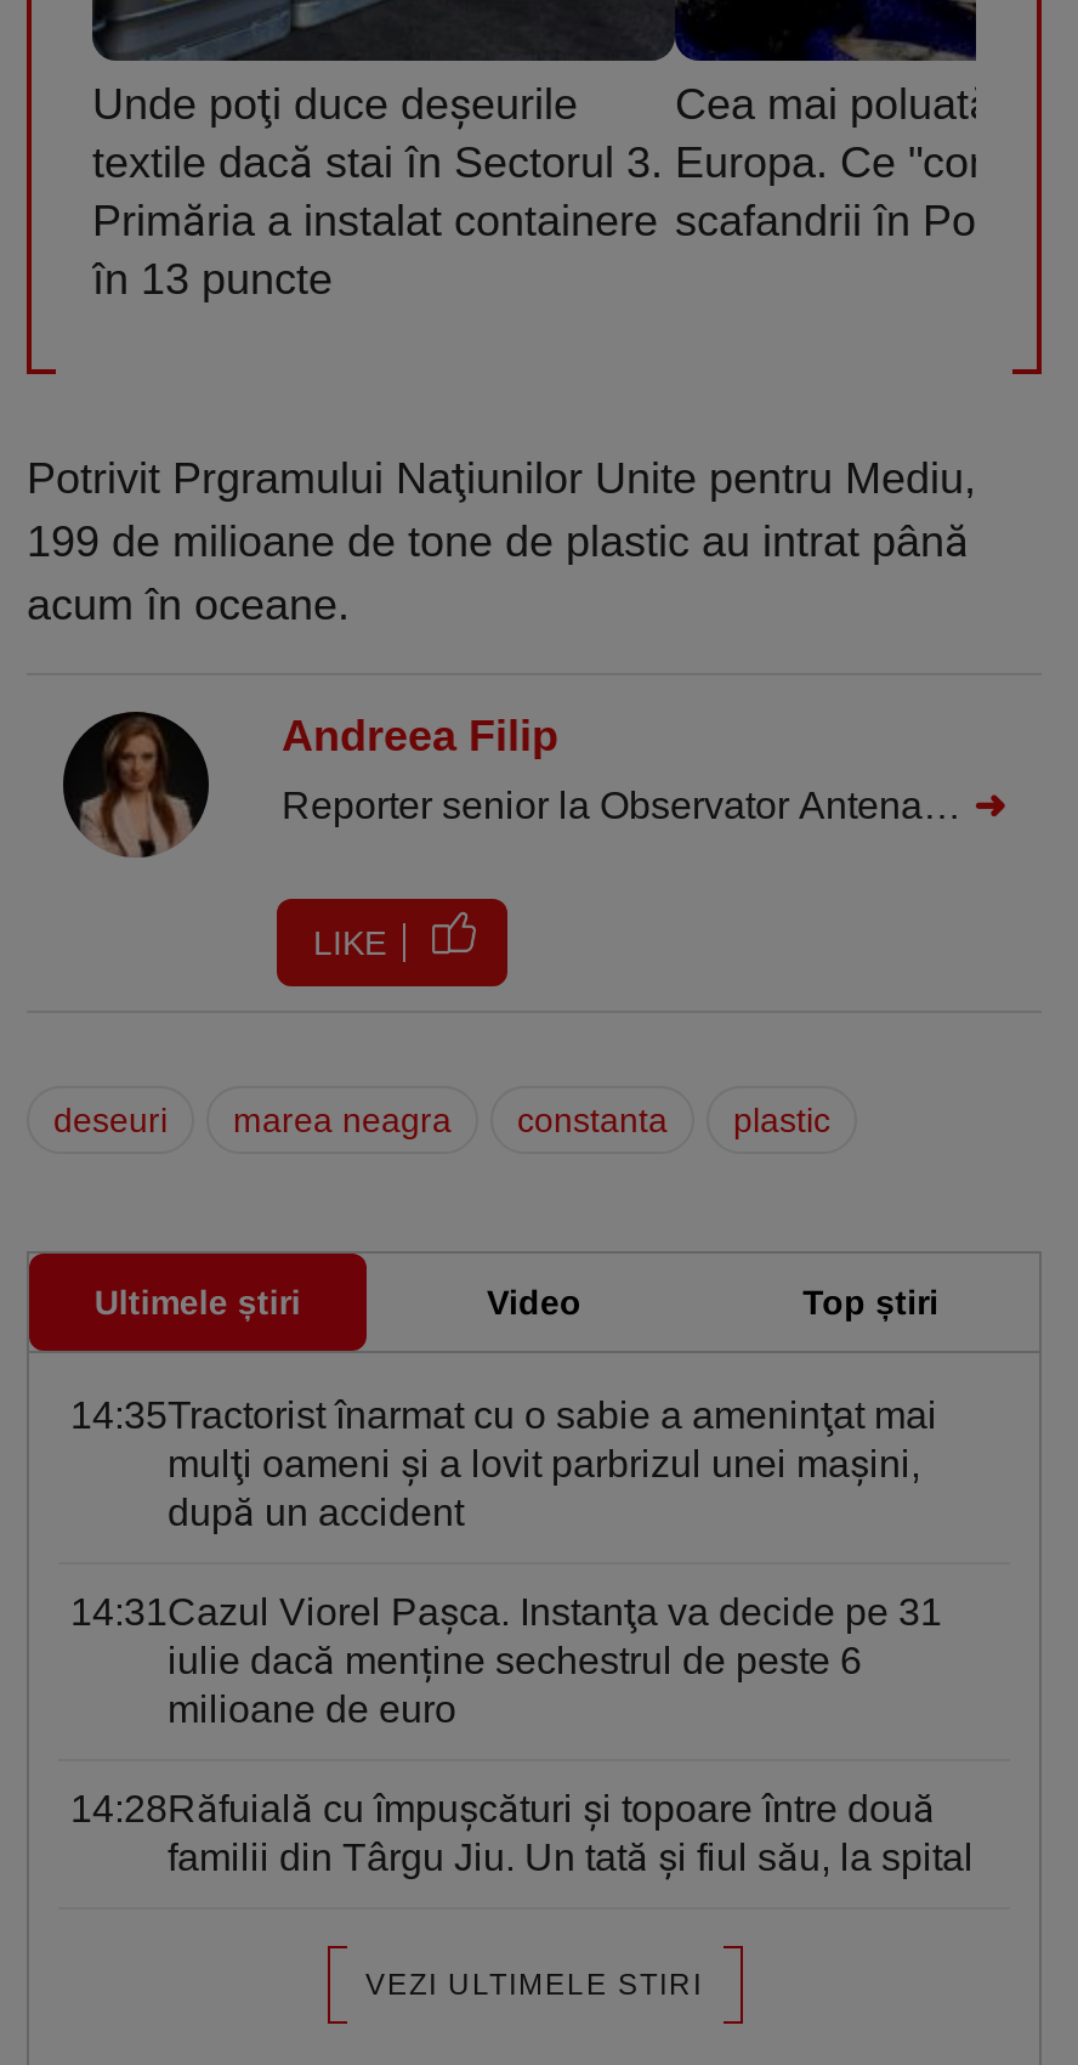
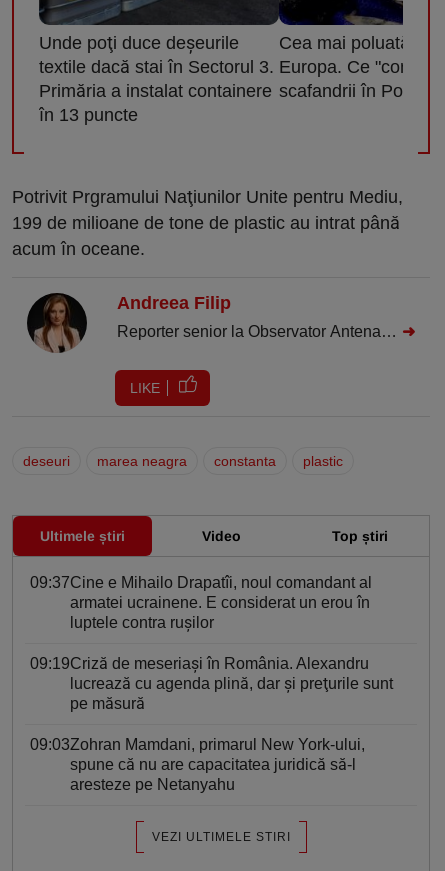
- 14:35Tractorist înarmat cu o sabie a ameninţat mai
- mulţi oameni şi a lovit parbrizul unei maşini,
- după un accident
+ 09:37Cine e Mihailo Drapatîi, noul comandant al
+ armatei ucrainene. E considerat un erou în
+ luptele contra ruşilor

- 14:31Cazul Viorel Pașca. Instanţa va decide pe 31
- iulie dacă menține sechestrul de peste 6
- milioane de euro
+ 09:19Criză de meseriași în România. Alexandru
+ lucrează cu agenda plină, dar şi preţurile sunt
+ pe măsură

- 14:28Răfuială cu împuşcături şi topoare între două
- familii din Târgu Jiu. Un tată şi fiul său, la spital
+ 09:03Zohran Mamdani, primarul New York-ului,
+ spune că nu are capacitatea juridică să-l
+ aresteze pe Netanyahu
